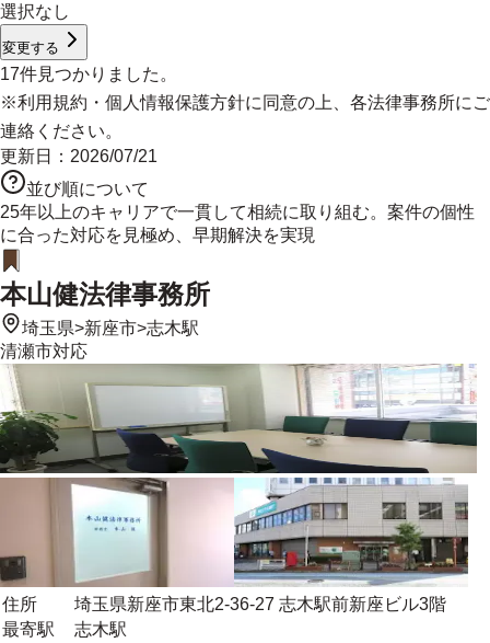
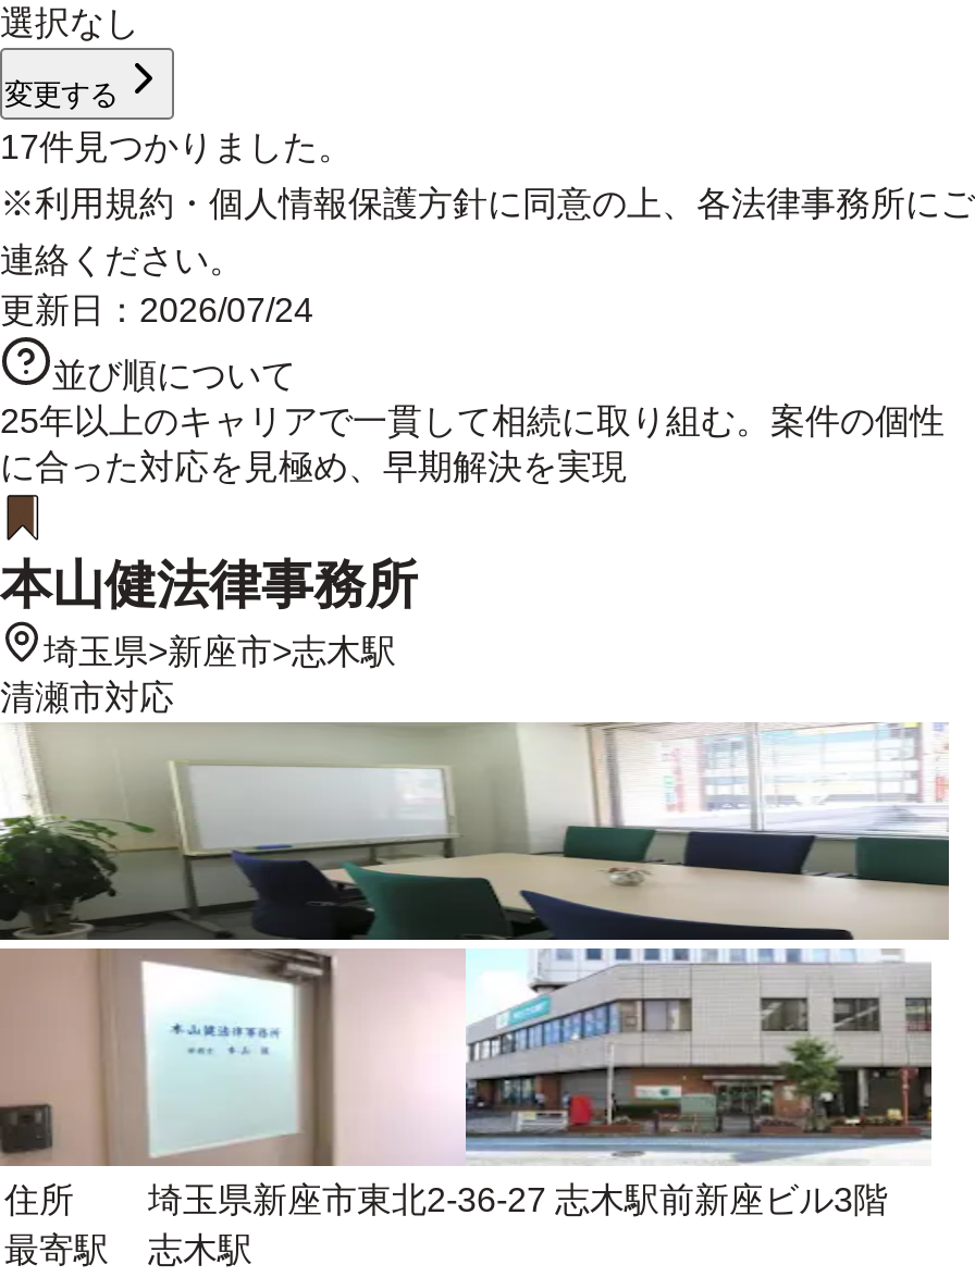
- 更新日：2026/07/21
+ 更新日：2026/07/24
